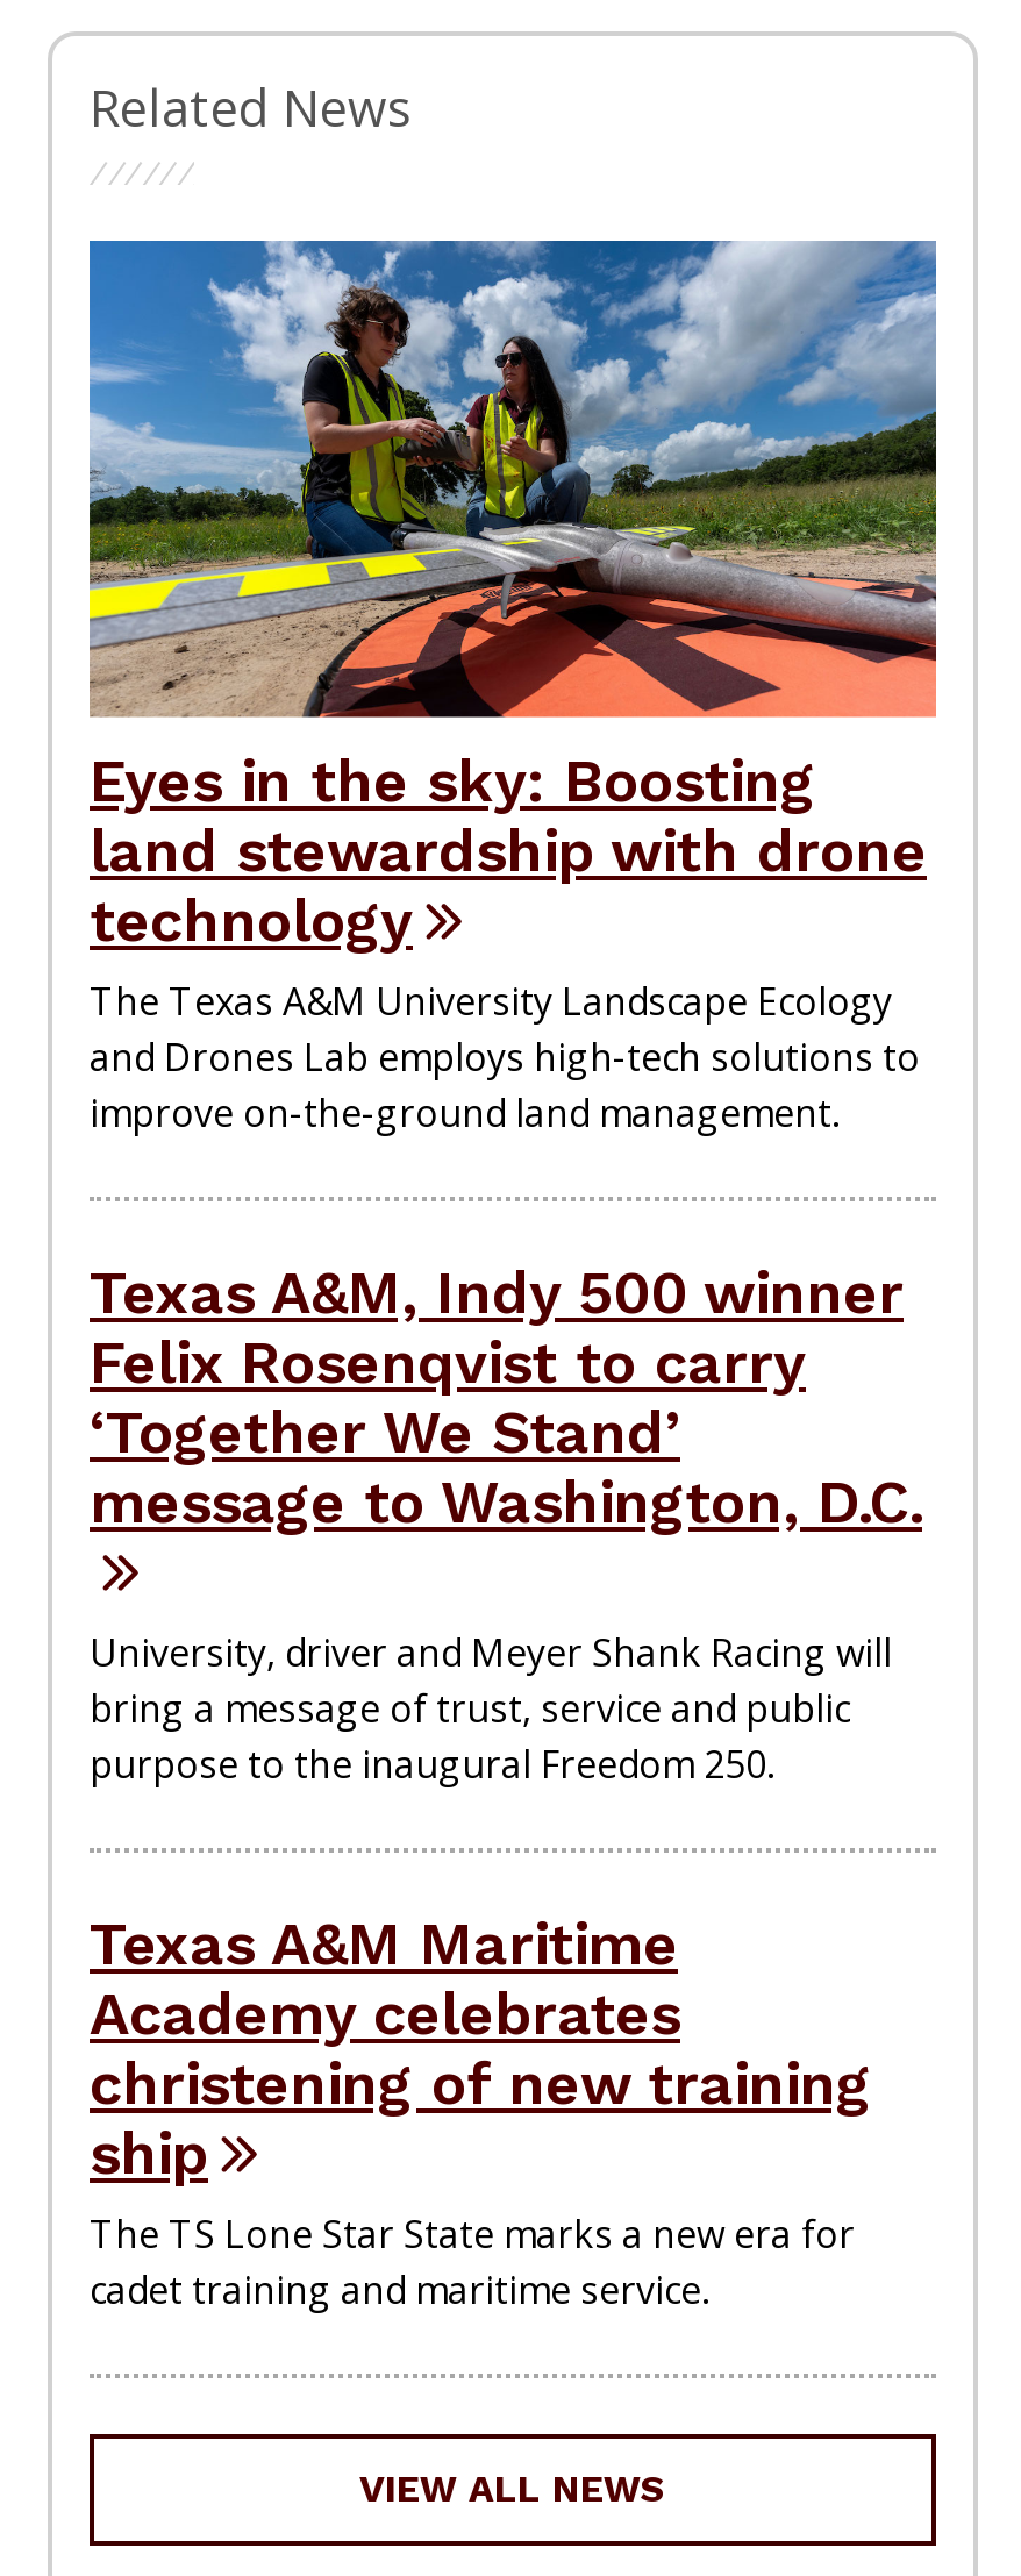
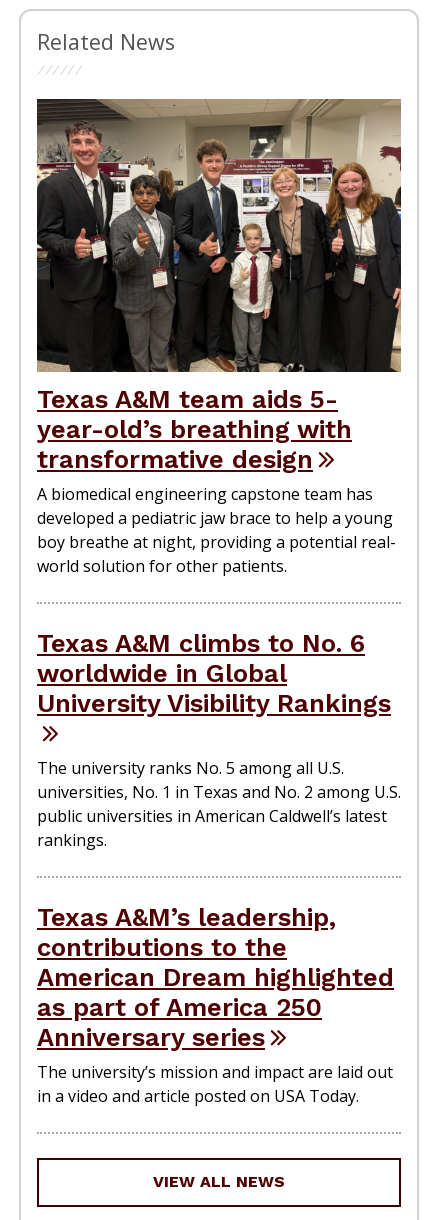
- [image]
+ [image]

- Eyes in the sky: Boosting
- land stewardship with drone
- technology
- The Texas A&M University Landscape Ecology
- and Drones Lab employs high-tech solutions to
- improve on-the-ground land management.
+ Texas A&M team aids 5-
+ year-old’s breathing with
+ transformative design
+ A biomedical engineering capstone team has
+ developed a pediatric jaw brace to help a young
+ boy breathe at night, providing a potential real-
+ world solution for other patients.

- Texas A&M, Indy 500 winner
- Felix Rosenqvist to carry
- ‘Together We Stand’
- message to Washington, D.C.
+ Texas A&M climbs to No. 6
+ worldwide in Global
+ University Visibility Rankings

- University, driver and Meyer Shank Racing will
- bring a message of trust, service and public
- purpose to the inaugural Freedom 250.
+ The university ranks No. 5 among all U.S.
+ universities, No. 1 in Texas and No. 2 among U.S.
+ public universities in American Caldwell’s latest
+ rankings.

- Texas A&M Maritime
- Academy celebrates
- christening of new training
- ship
- The TS Lone Star State marks a new era for
- cadet training and maritime service.
+ Texas A&M’s leadership,
+ contributions to the
+ American Dream highlighted
+ as part of America 250
+ Anniversary series
+ The university’s mission and impact are laid out
+ in a video and article posted on USA Today.
